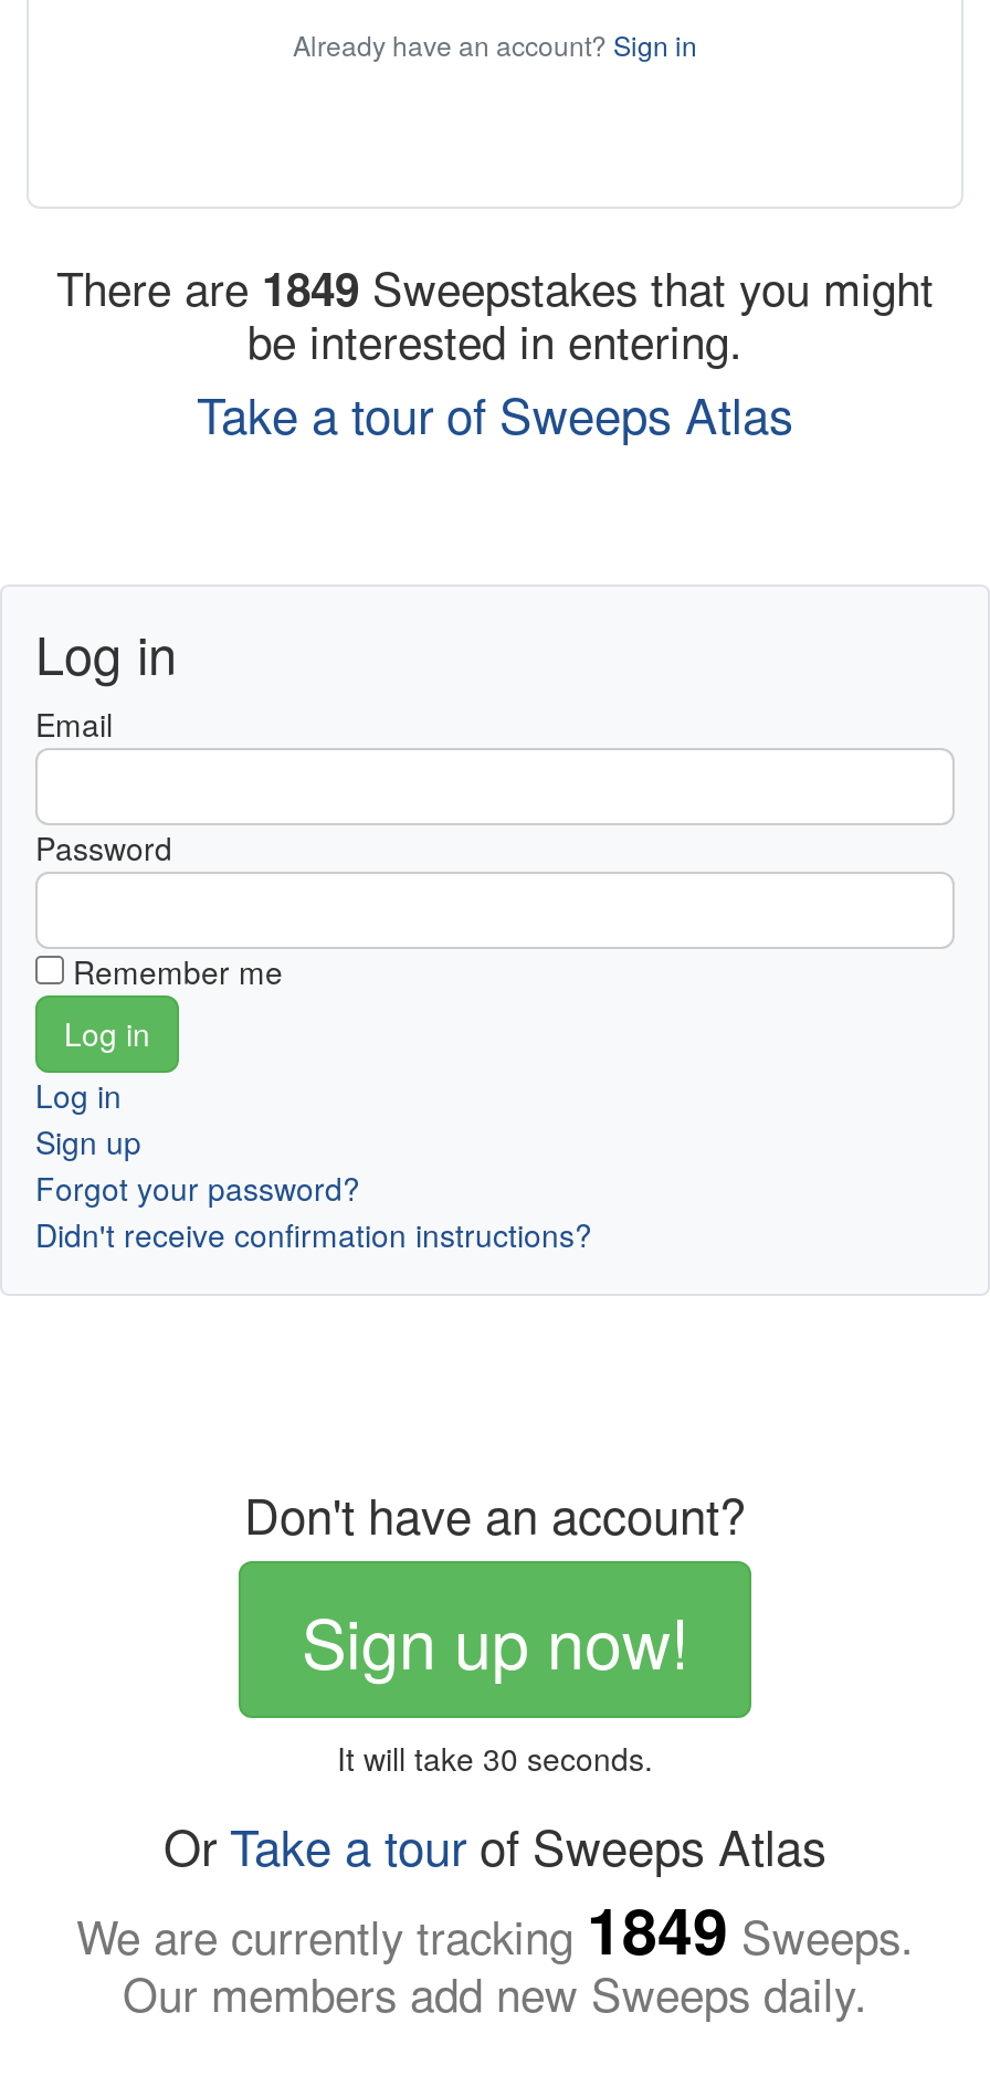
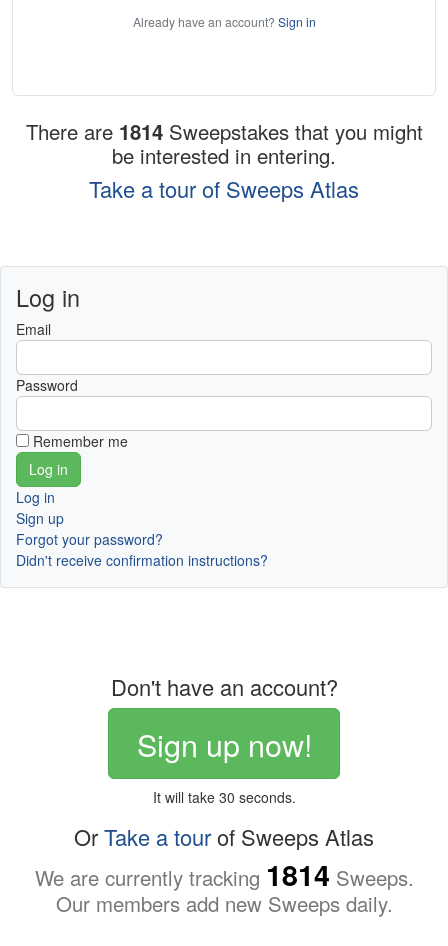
- There are 1849 Sweepstakes that you might
+ There are 1814 Sweepstakes that you might

- We are currently tracking 1849 Sweeps.
+ We are currently tracking 1814 Sweeps.
